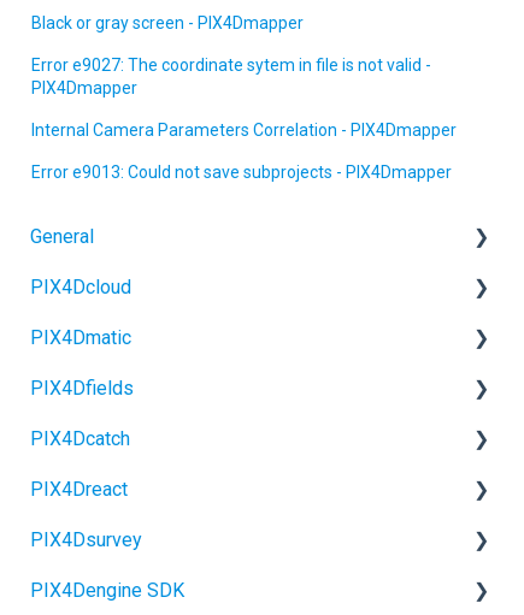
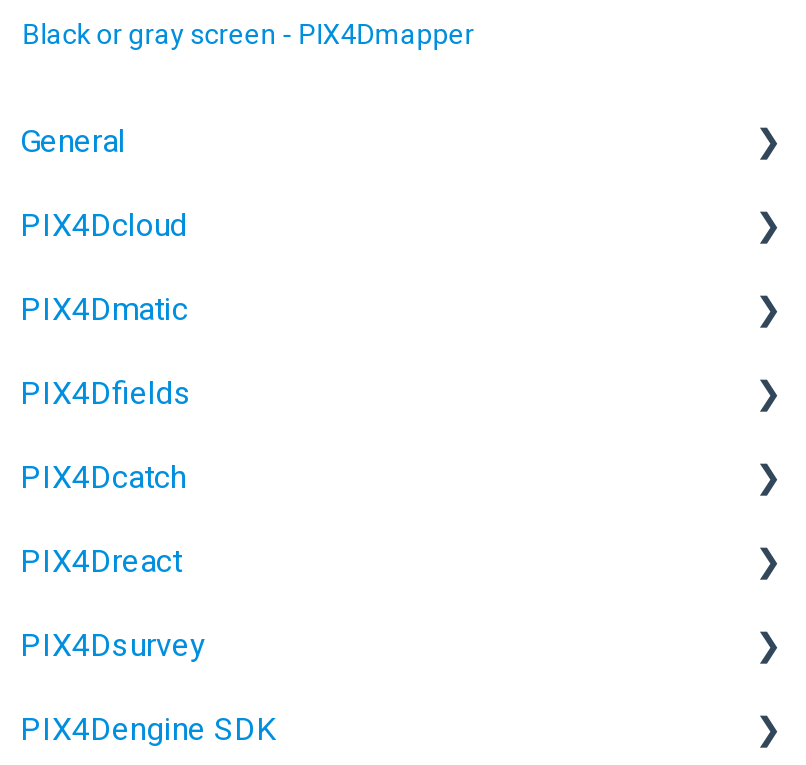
- Error e9027: The coordinate sytem in file is not valid -
- PIX4Dmapper
- Internal Camera Parameters Correlation - PIX4Dmapper
- Error e9013: Could not save subprojects - PIX4Dmapper
